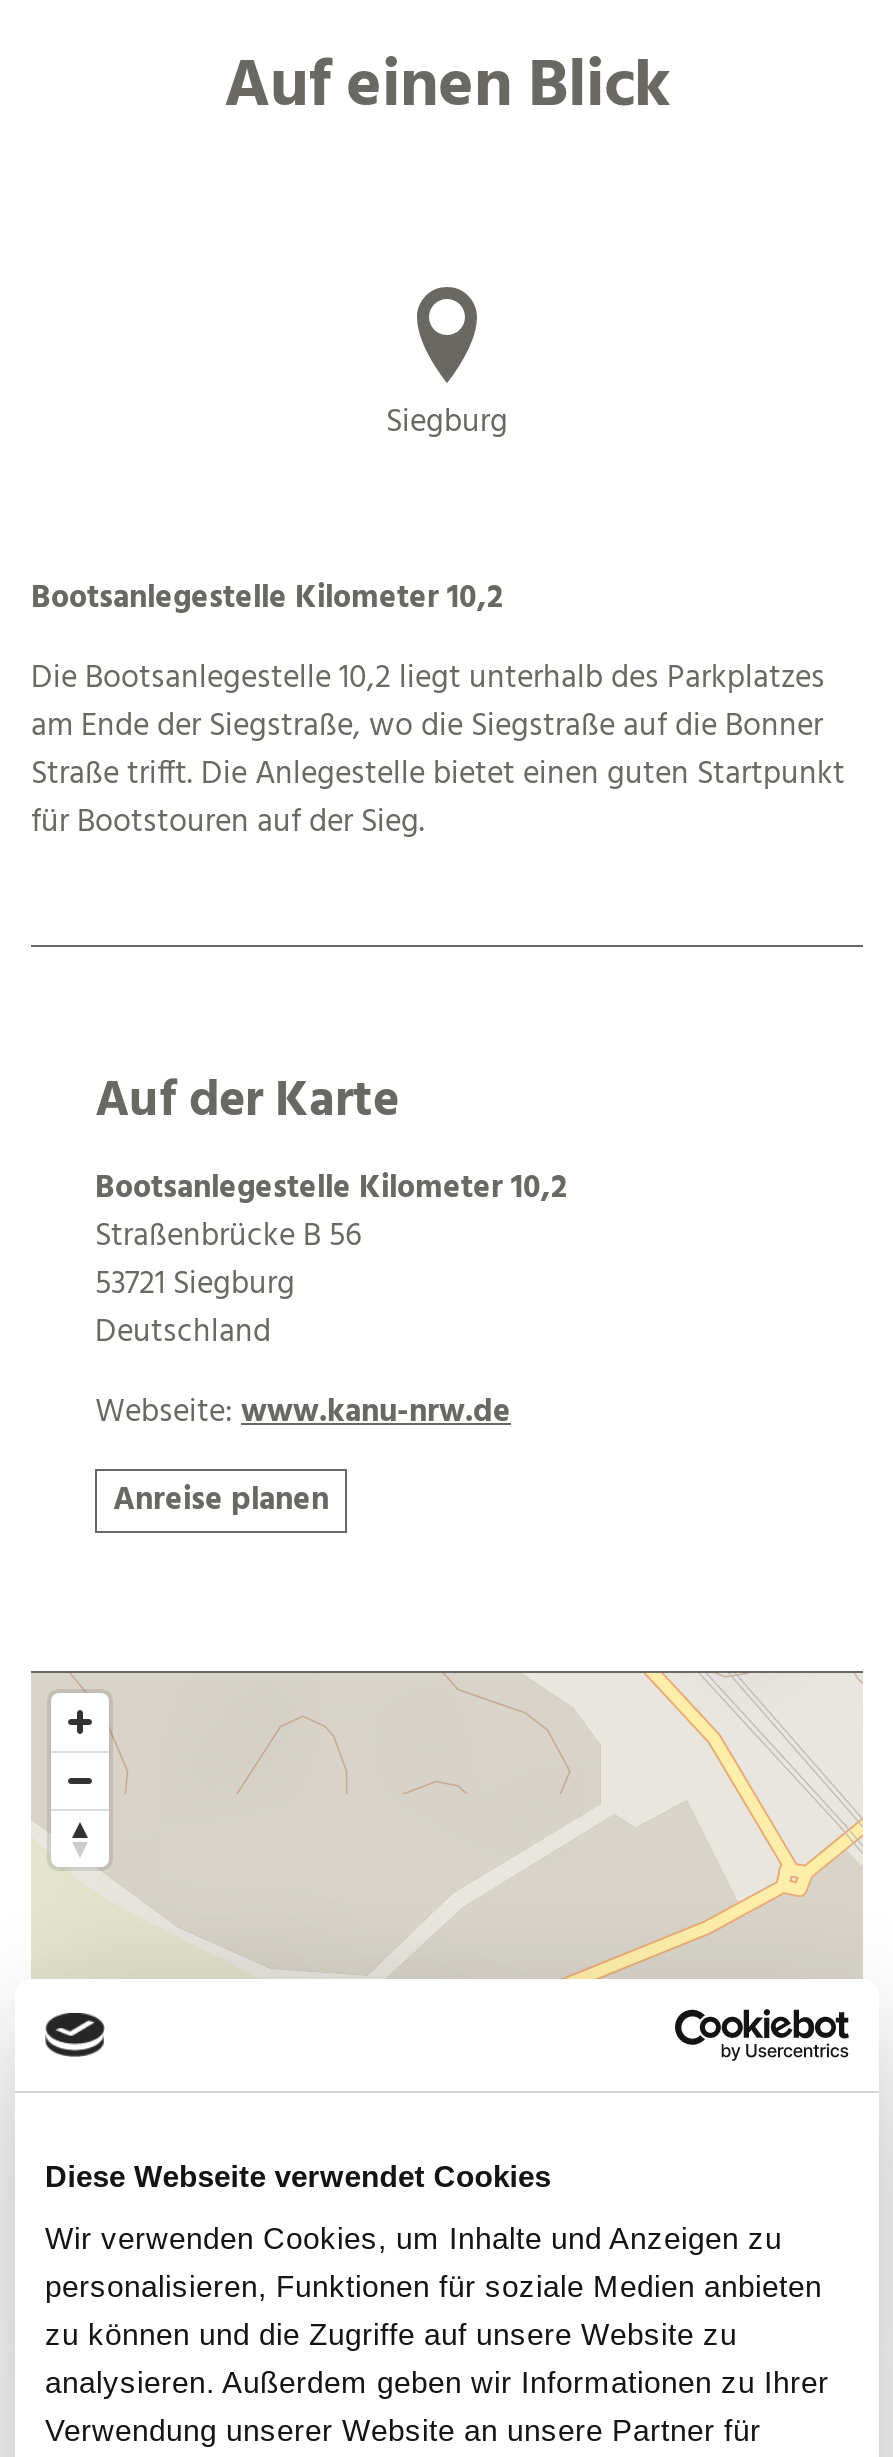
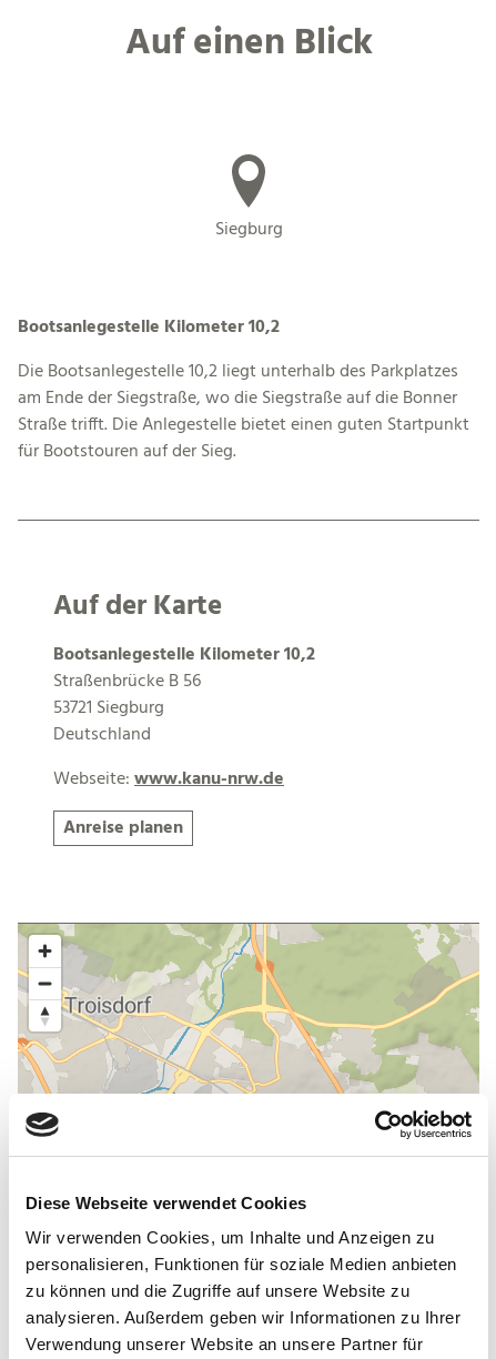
- [image]
+ [image]
